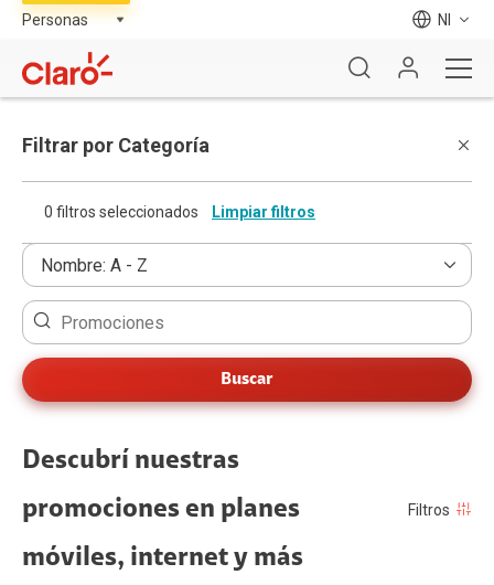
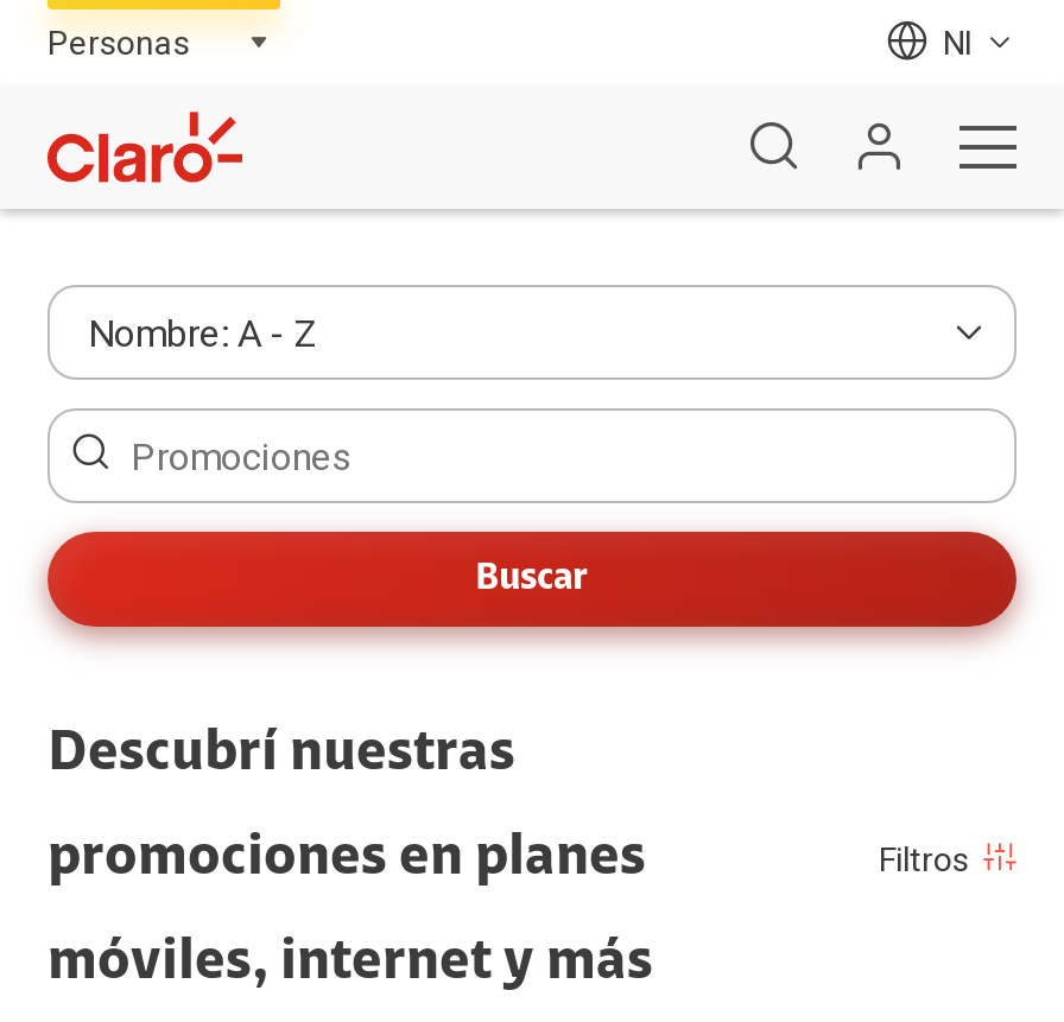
- Filtrar por Categoría
- 0 filtros seleccionados
- Limpiar filtros
